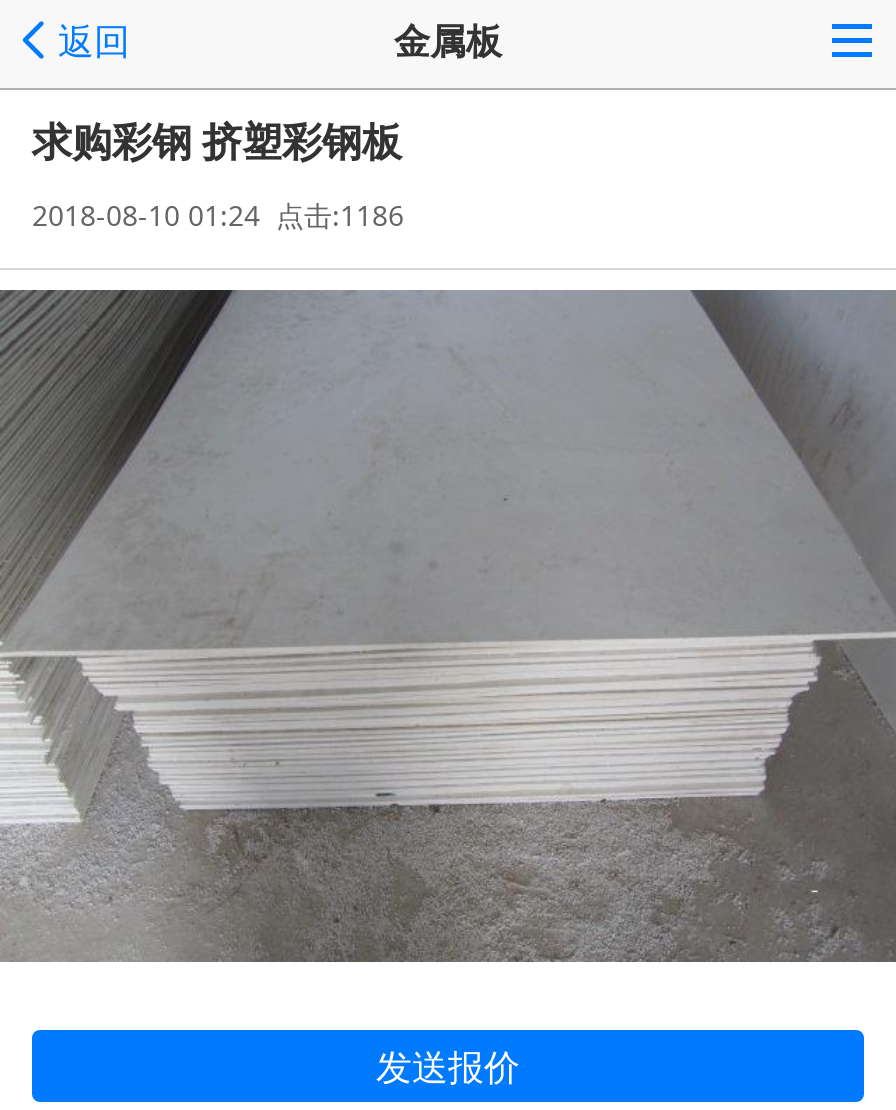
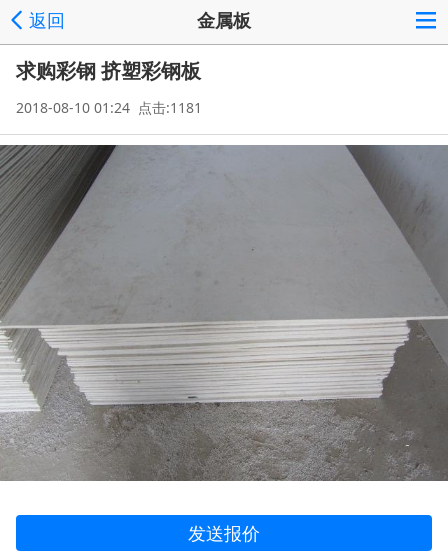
- 2018-08-10 01:24 点击:1186
+ 2018-08-10 01:24 点击:1181
